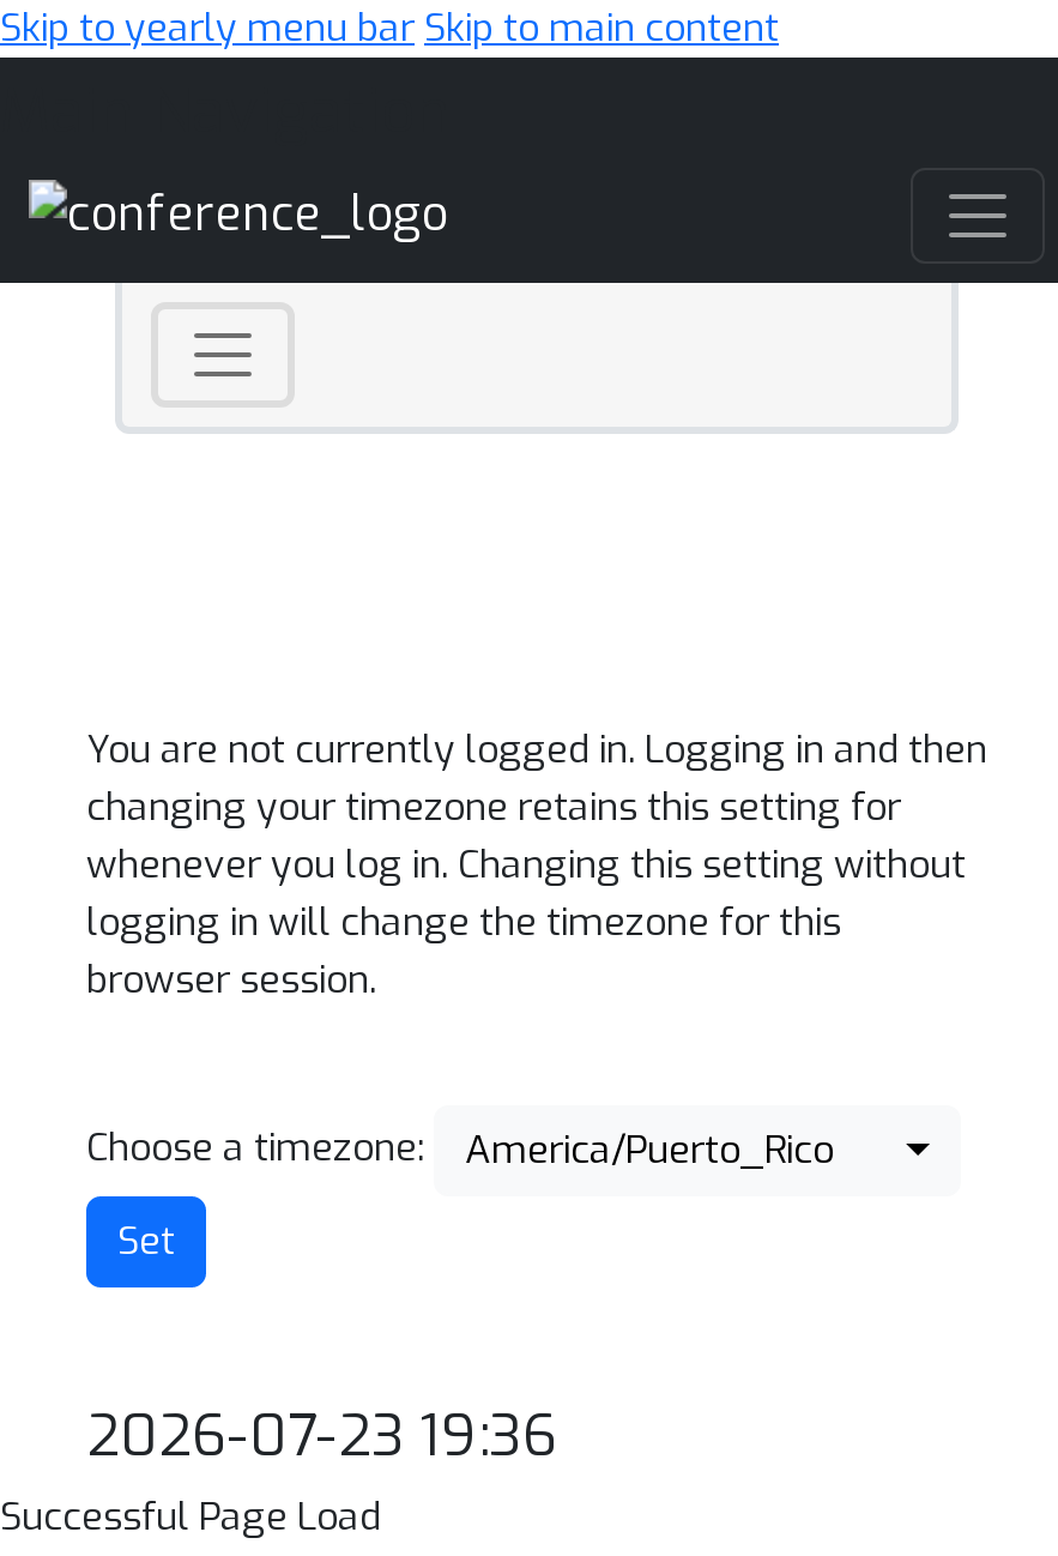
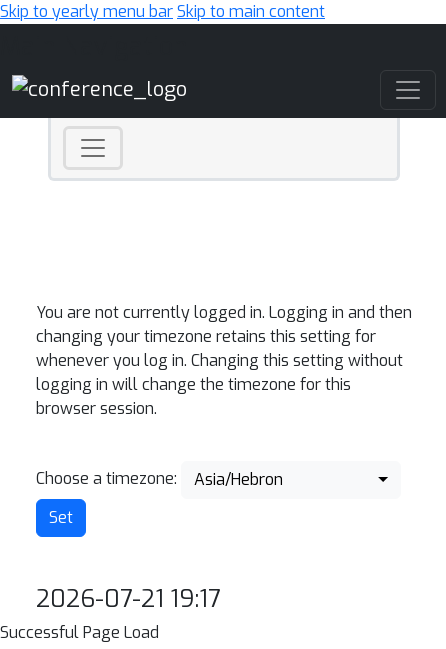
- America/Puerto_Rico
+ Asia/Hebron

- 2026-07-23 19:36
+ 2026-07-21 19:17
